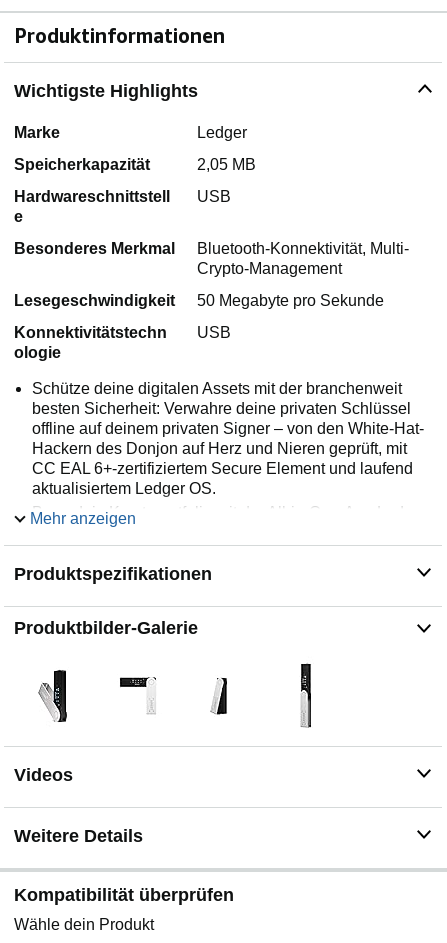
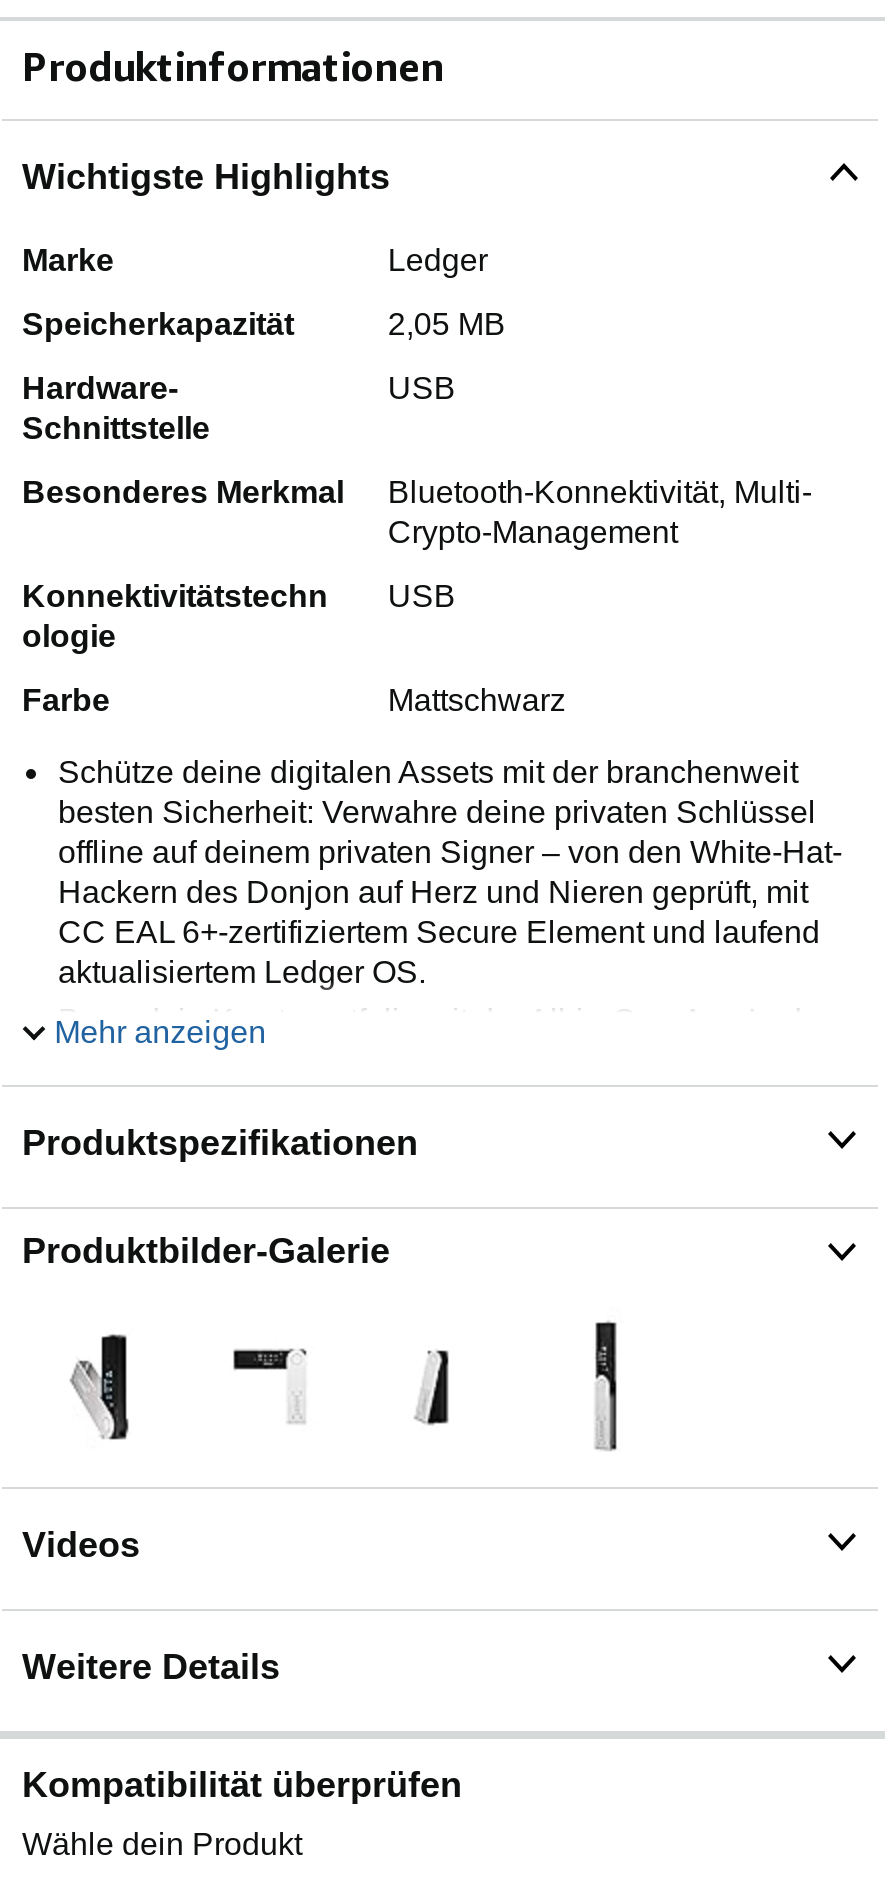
- Hardwareschnittstell
- e
+ Hardware-
+ Schnittstelle

- Lesegeschwindigkeit
- 50 Megabyte pro Sekunde

moved up: Konnektivitätstechn | ologie | USB

+ Farbe
+ Mattschwarz
